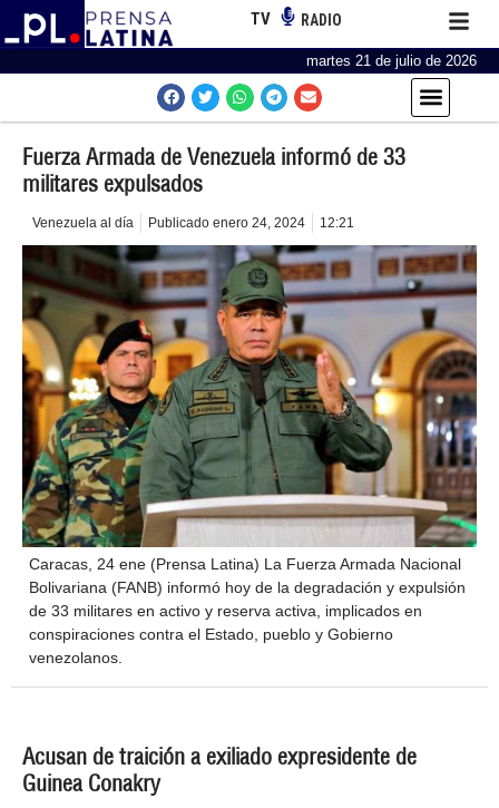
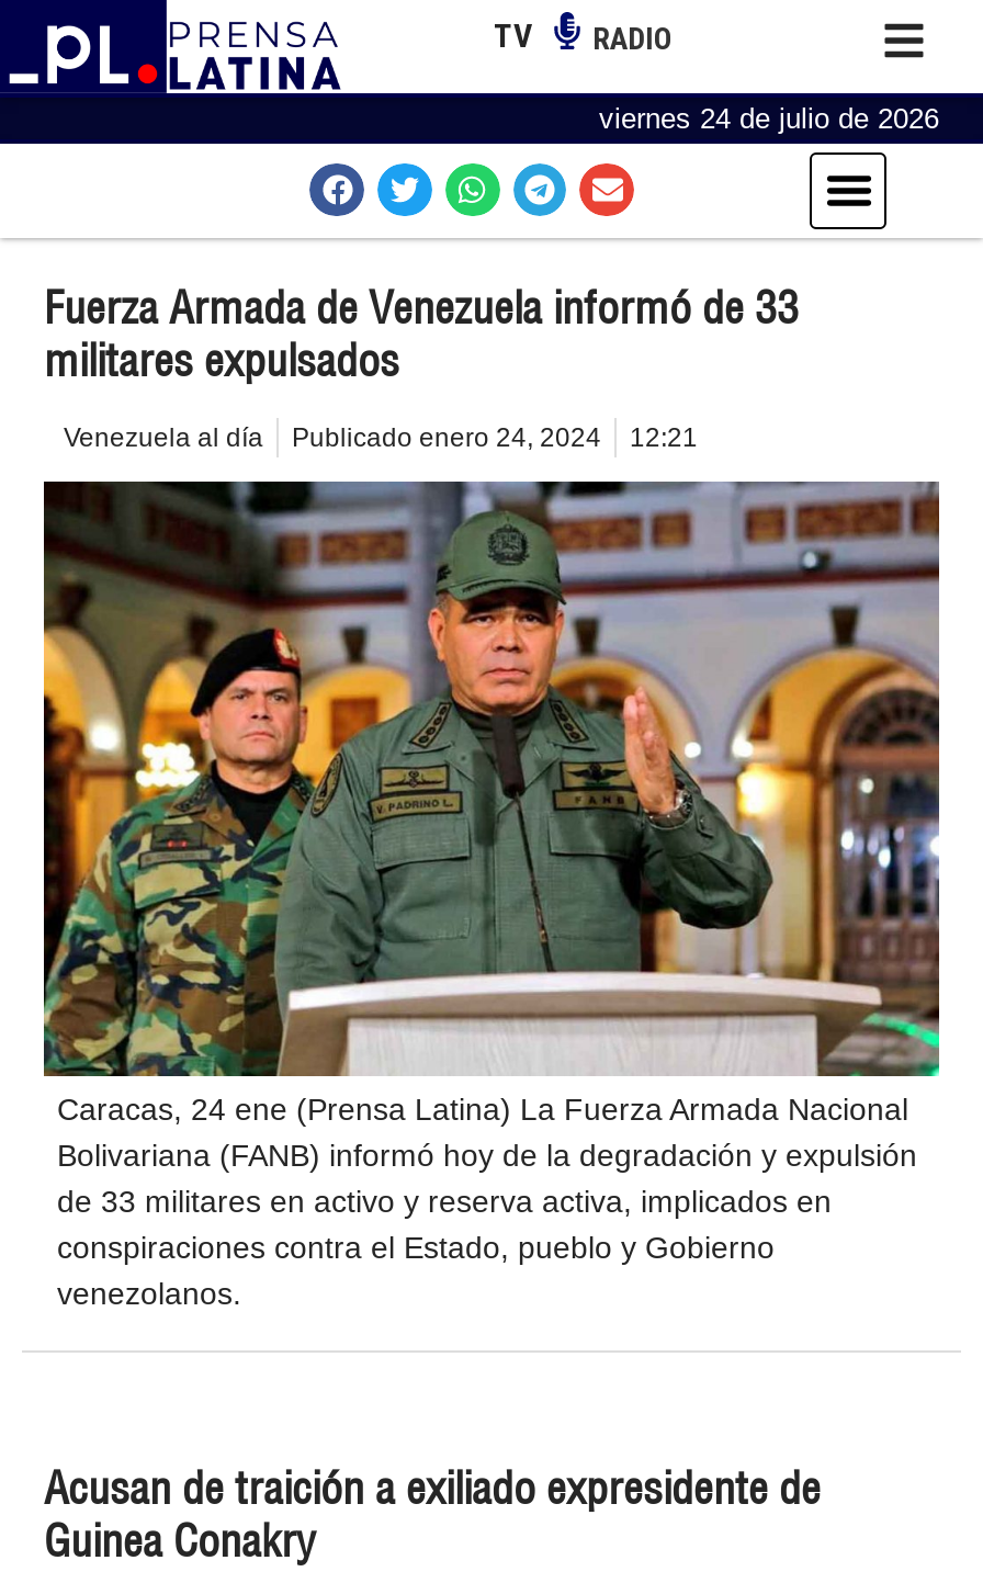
- martes 21 de julio de 2026
+ viernes 24 de julio de 2026
